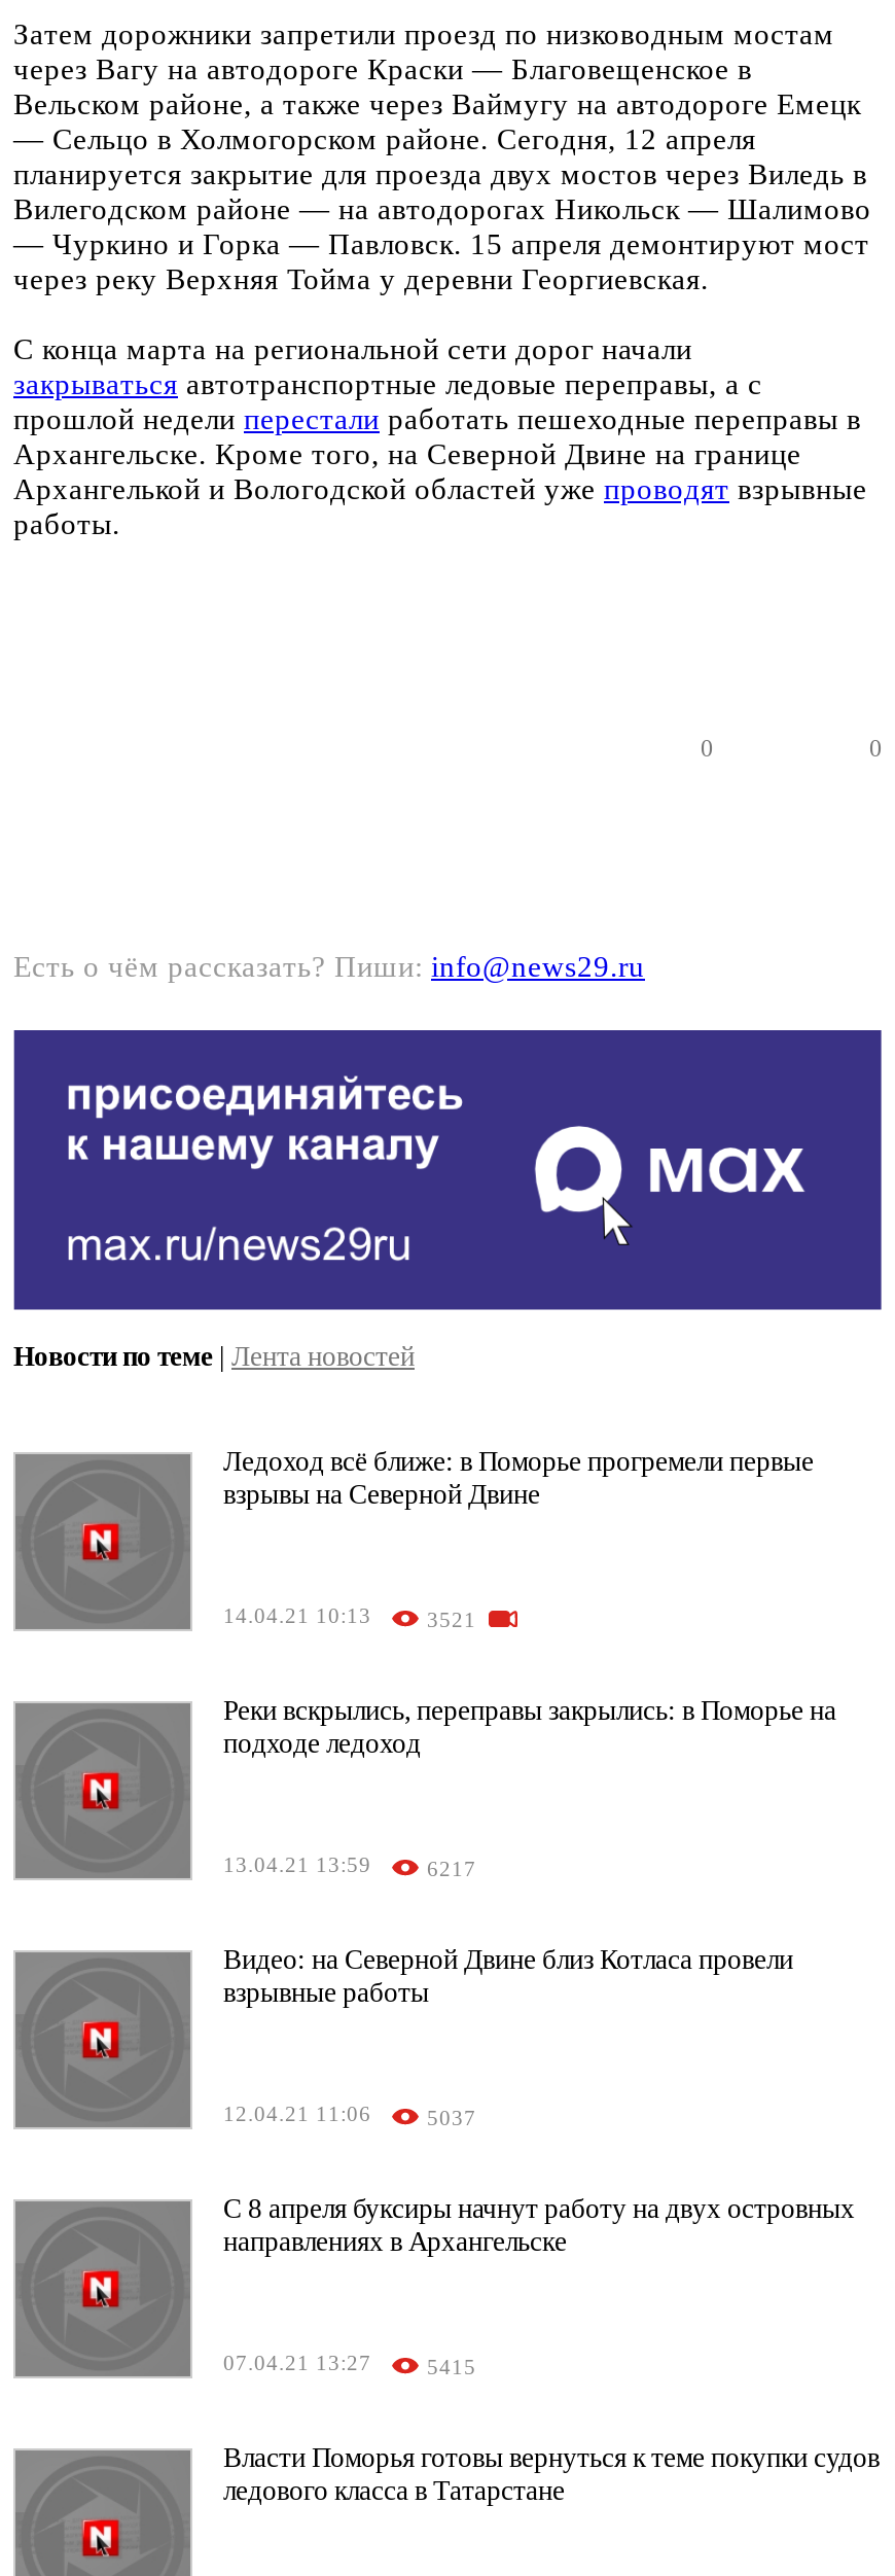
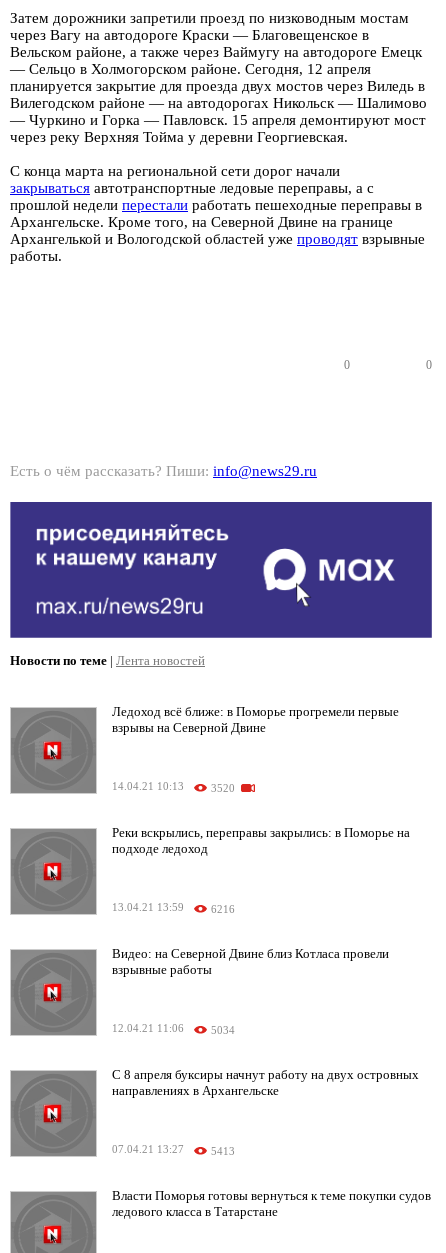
- 3521
+ 3520

- 6217
+ 6216

- 5037
+ 5034

- 5415
+ 5413
